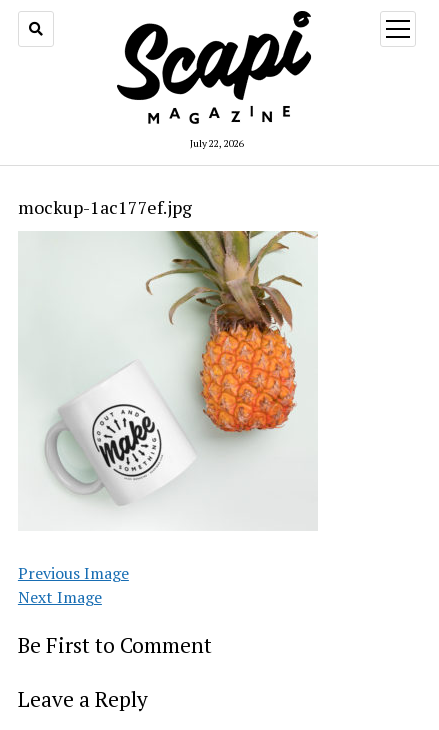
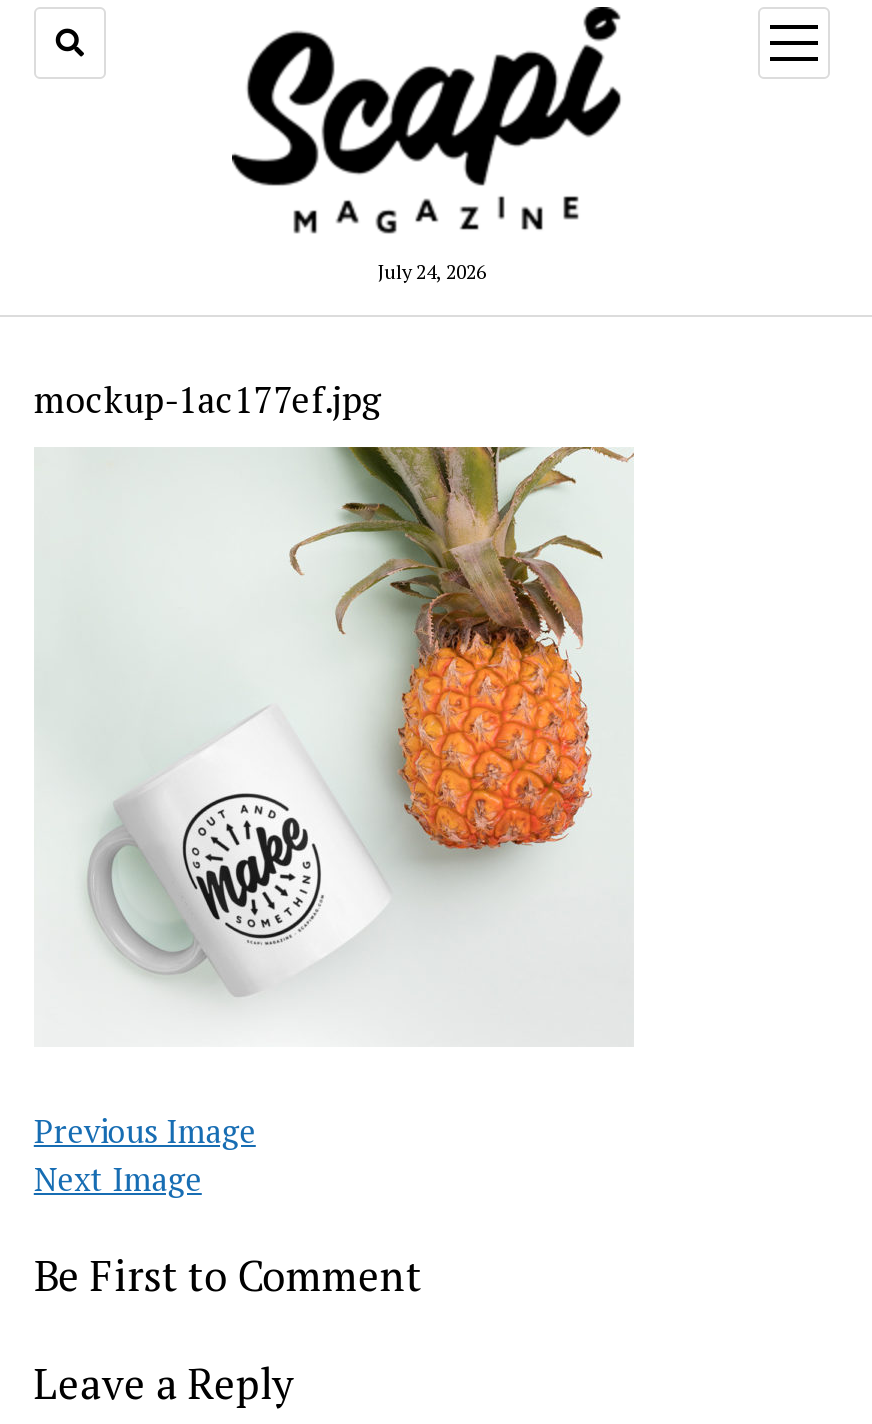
- July 22, 2026
+ July 24, 2026
